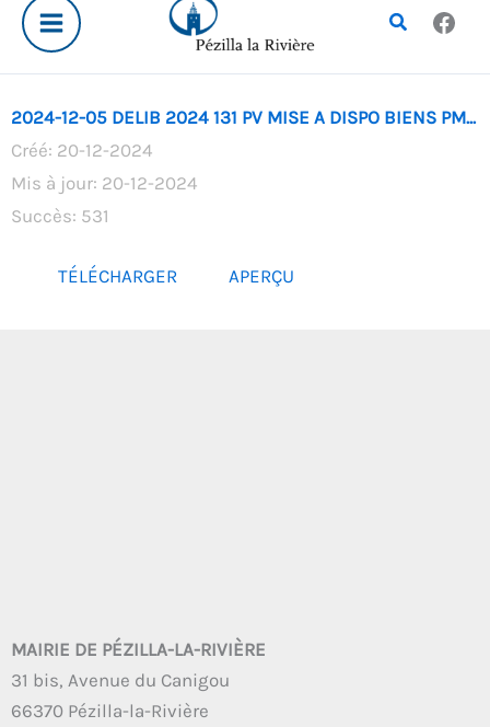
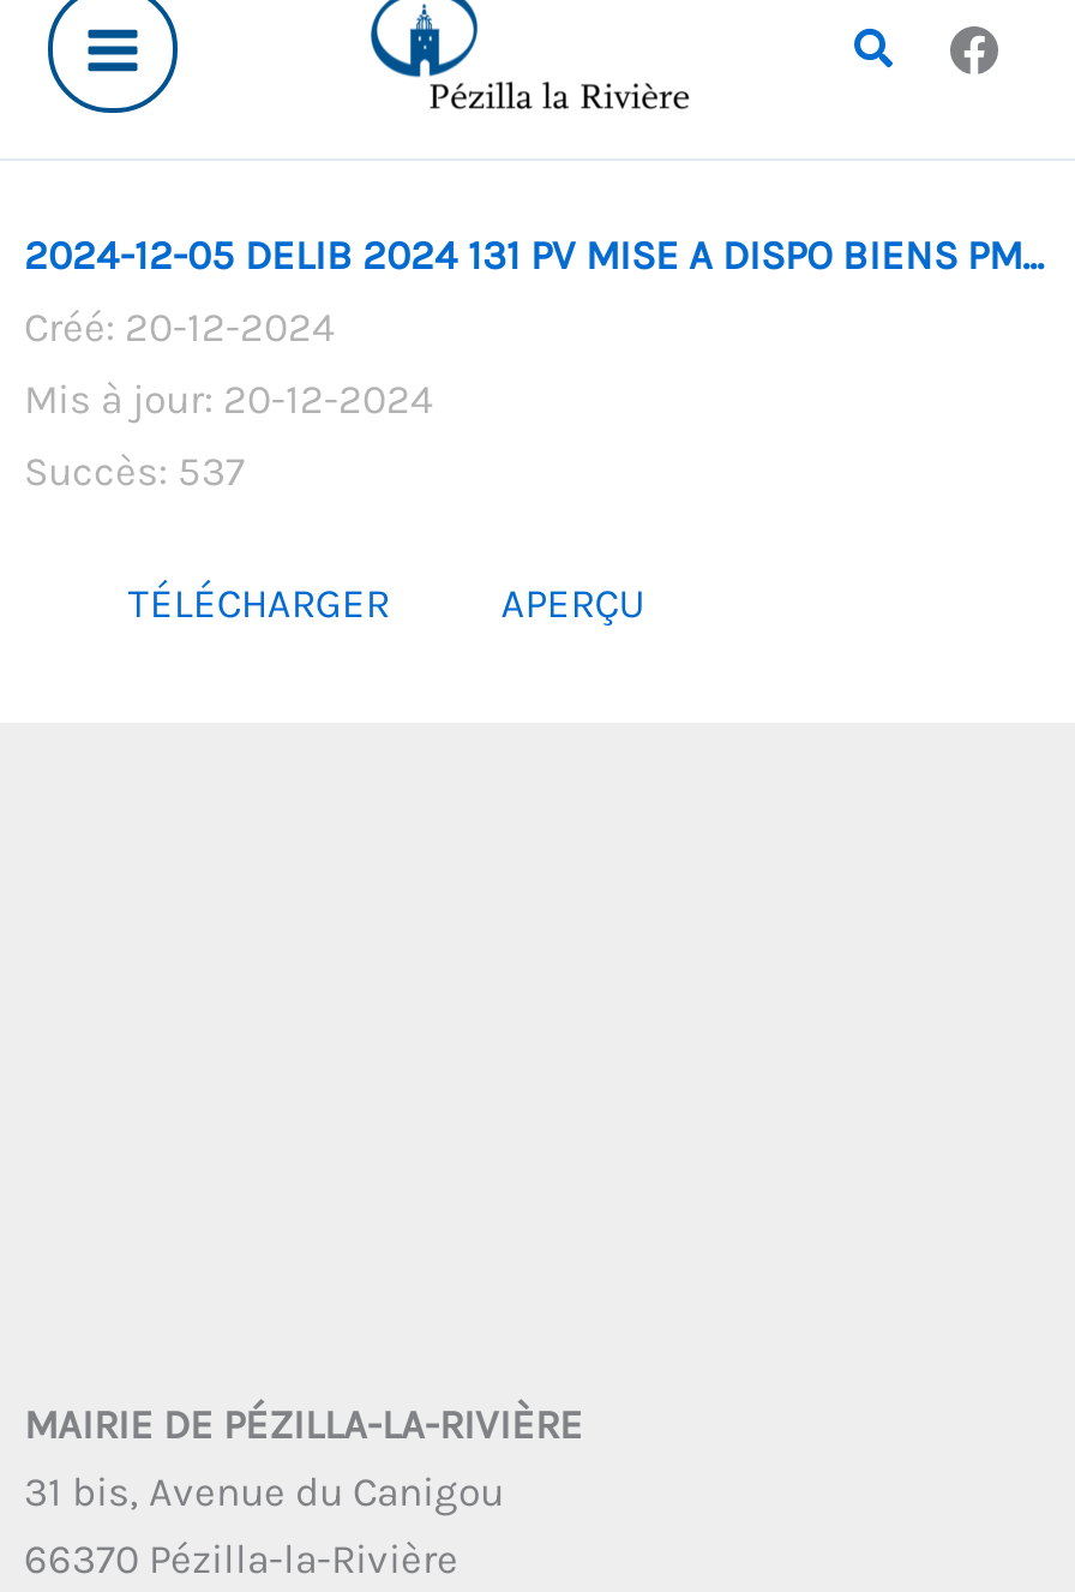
- Succès: 531
+ Succès: 537
